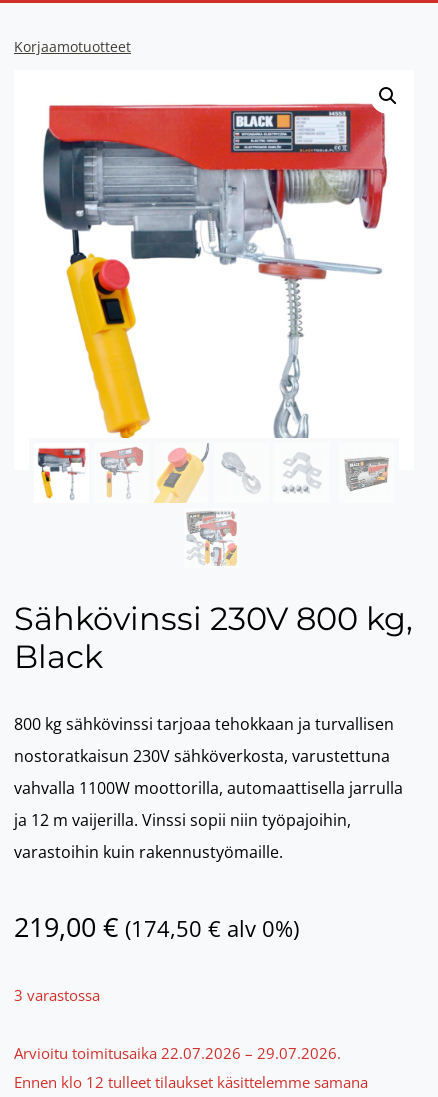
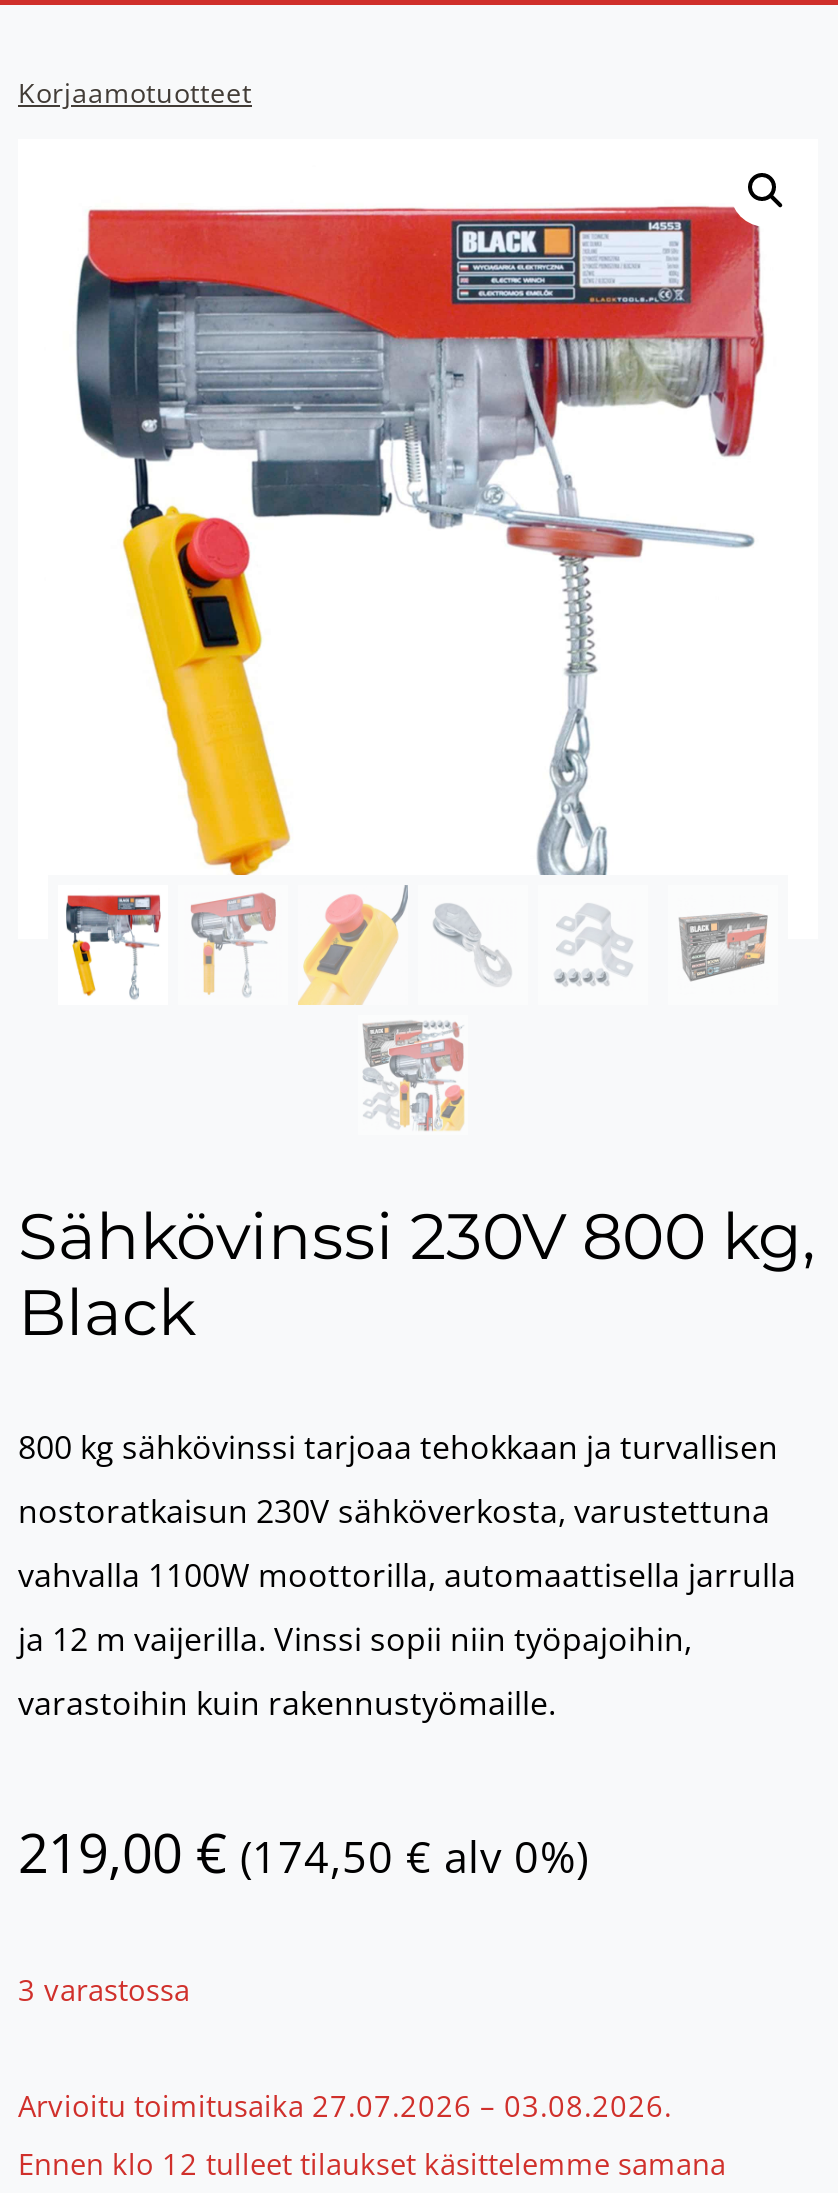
- Arvioitu toimitusaika 22.07.2026 – 29.07.2026.
+ Arvioitu toimitusaika 27.07.2026 – 03.08.2026.
